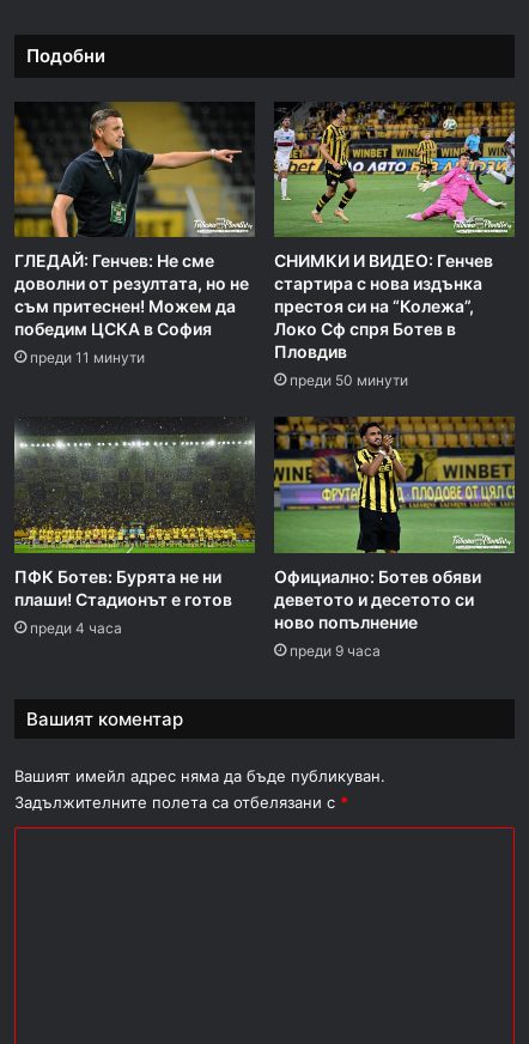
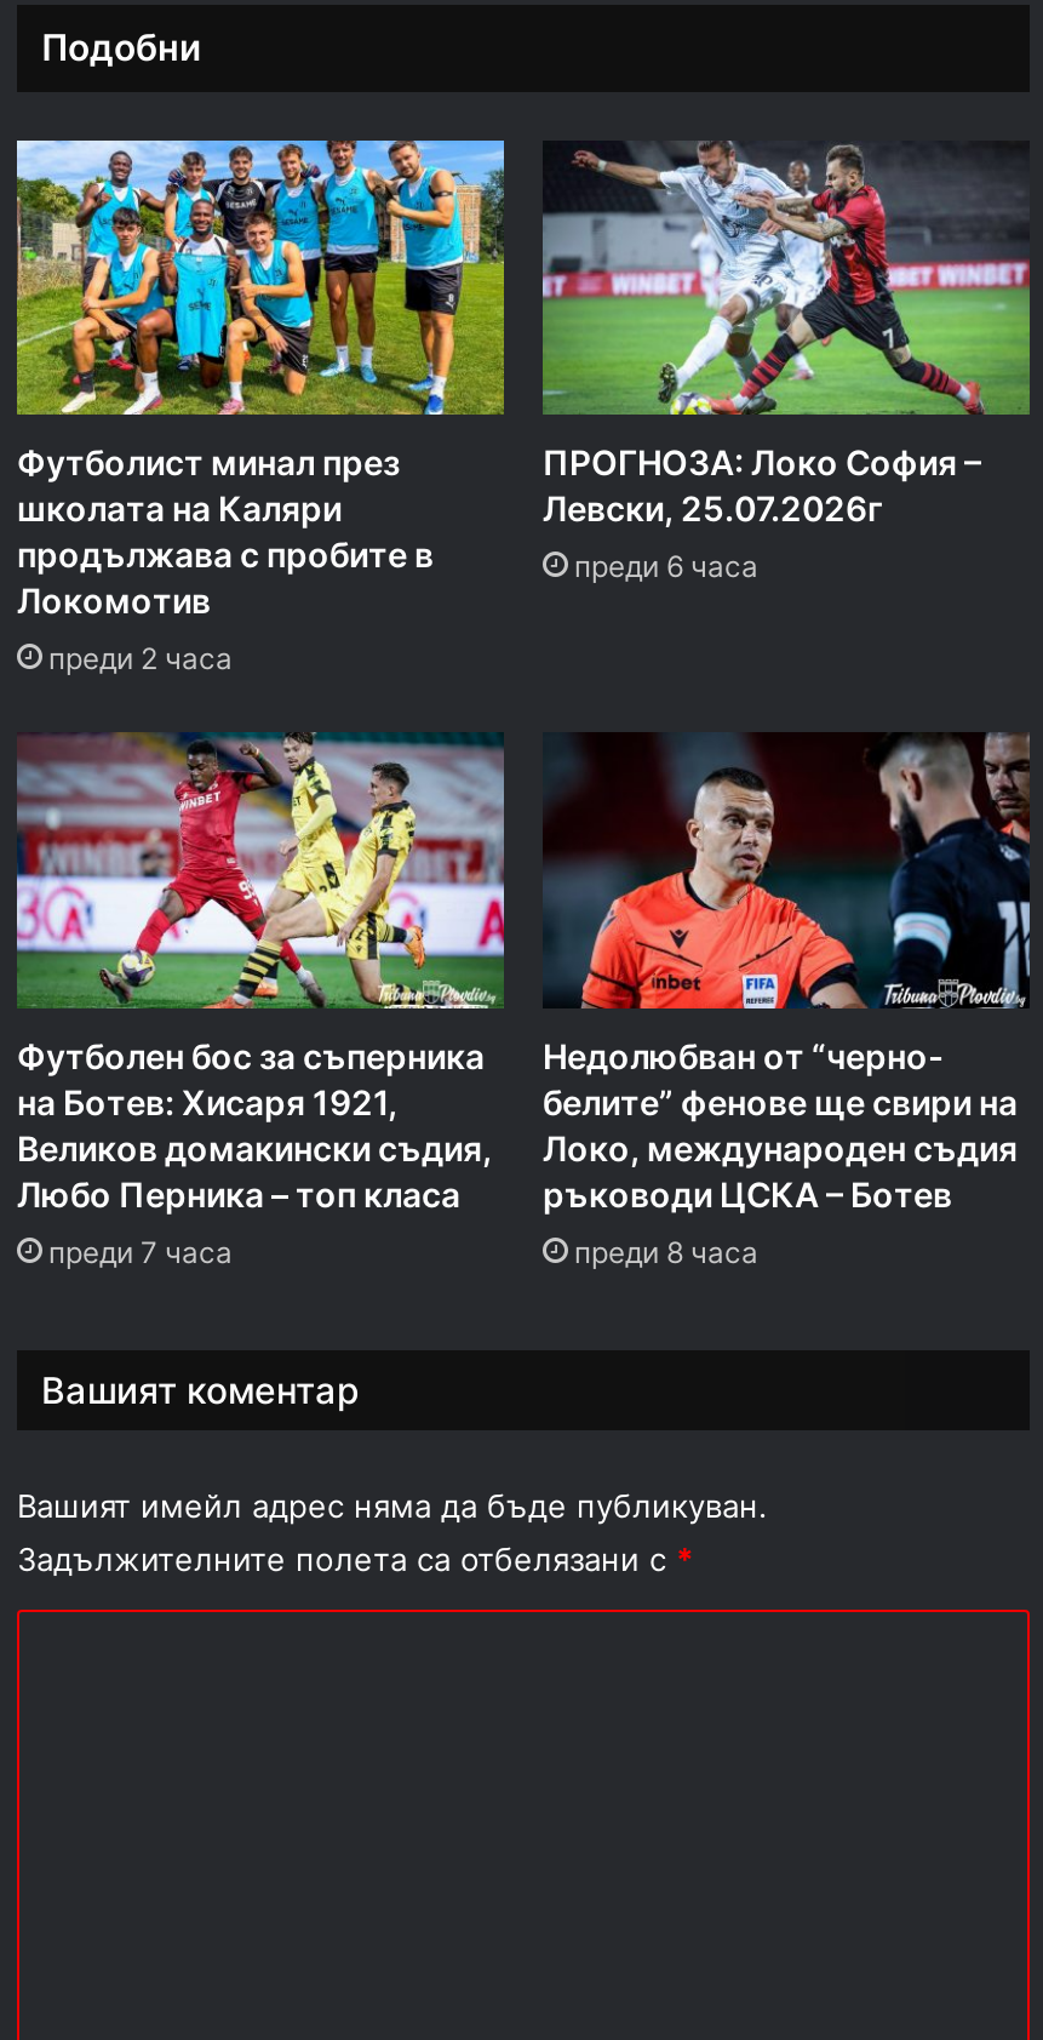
- [image]
- ГЛЕДАЙ: Генчев: Не сме
- доволни от резултата, но не
- съм притеснен! Можем да
- победим ЦСКА в София
+ [image]
+ Футболист минал през
+ школата на Каляри
+ продължава с пробите в
+ Локомотив

- [image]
- СНИМКИ И ВИДЕО: Генчев
- стартира с нова издънка
- престоя си на “Колежа”,
- Локо Сф спря Ботев в
- Пловдив
+ [image]
+ ПРОГНОЗА: Локо София –
+ Левски, 25.07.2026г

- преди 11 минути
+ преди 2 часа

- преди 50 минути
+ преди 6 часа

- [image]
- ПФК Ботев: Бурята не ни
- плаши! Стадионът е готов
+ [image]
+ Футболен бос за съперника
+ на Ботев: Хисаря 1921,
+ Великов домакински съдия,
+ Любо Перника – топ класа

- [image]
- Официално: Ботев обяви
- деветото и десетото си
- ново попълнение
+ [image]
+ Недолюбван от “черно-
+ белите” фенове ще свири на
+ Локо, международен съдия
+ ръководи ЦСКА – Ботев

- преди 4 часа
+ преди 7 часа

- преди 9 часа
+ преди 8 часа
